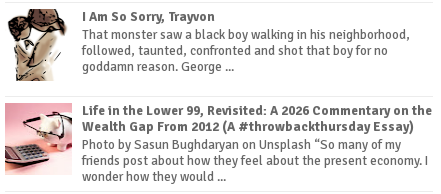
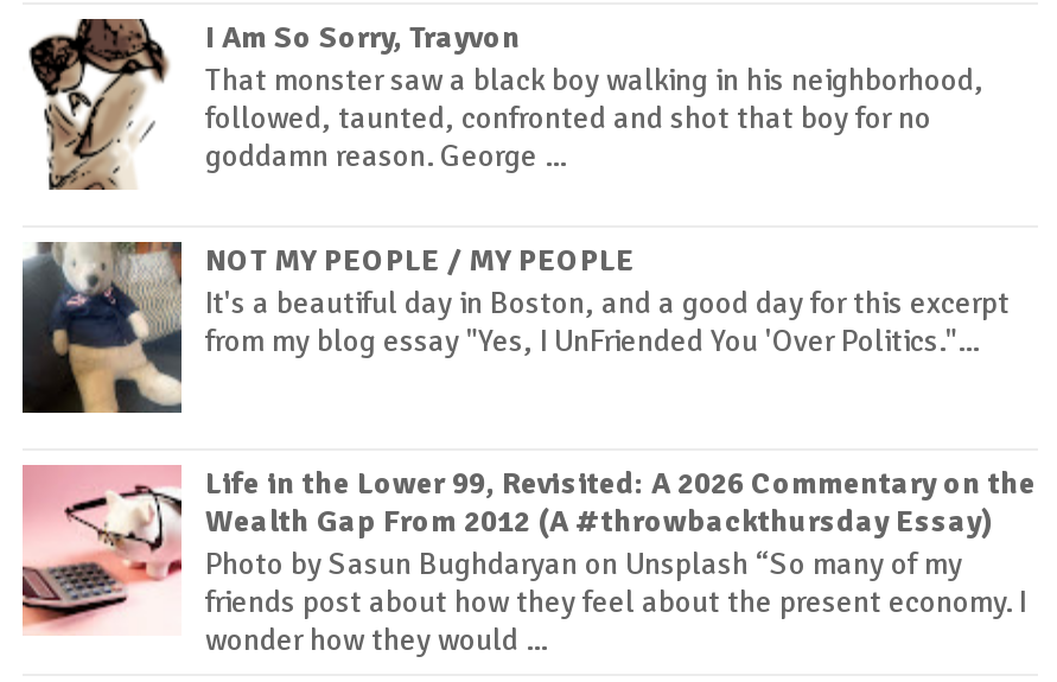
+ [image]
+ NOT MY PEOPLE / MY PEOPLE
+ It's a beautiful day in Boston, and a good day for this excerpt
+ from my blog essay "Yes, I UnFriended You 'Over Politics."...
